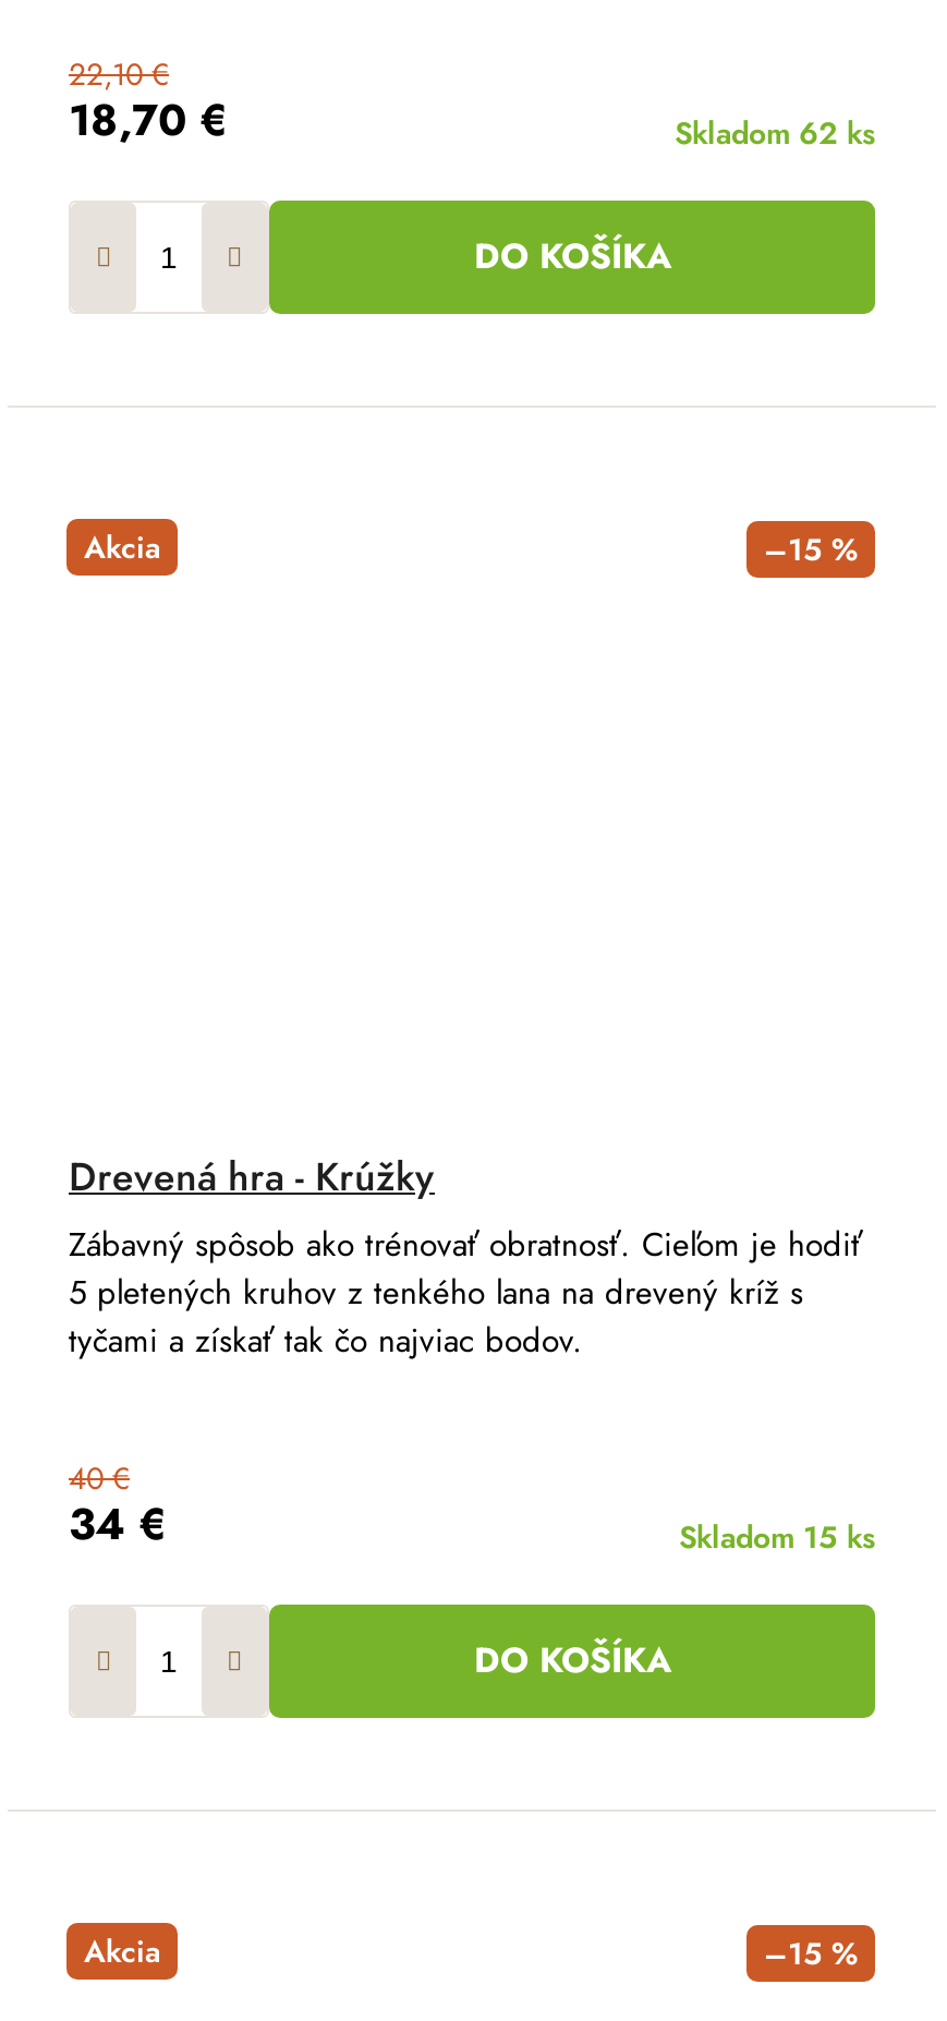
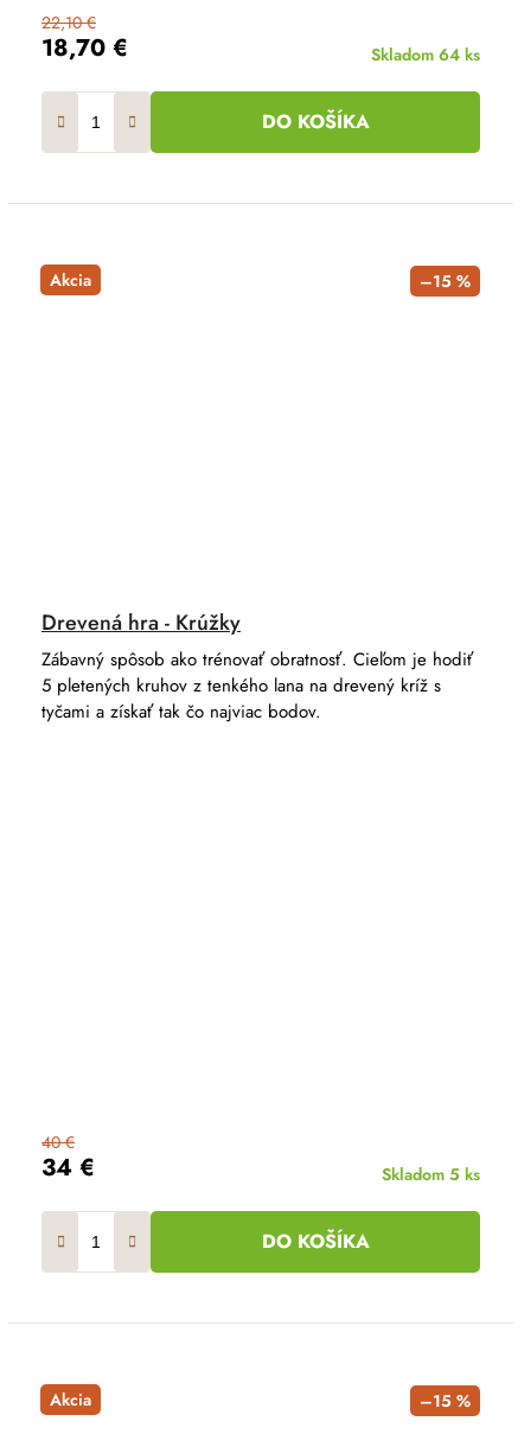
- Skladom 62 ks
+ Skladom 64 ks

- Skladom 15 ks
+ Skladom 5 ks
